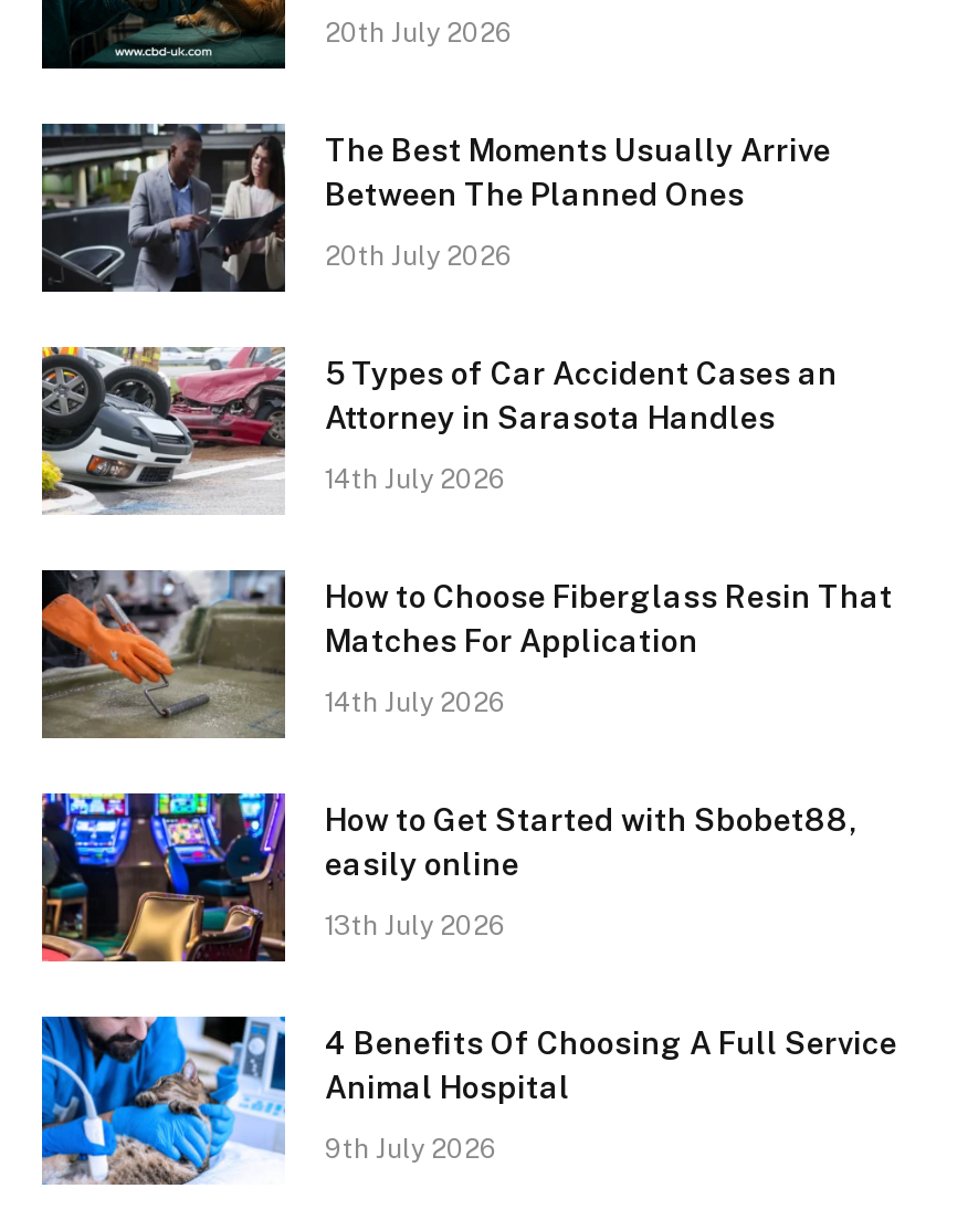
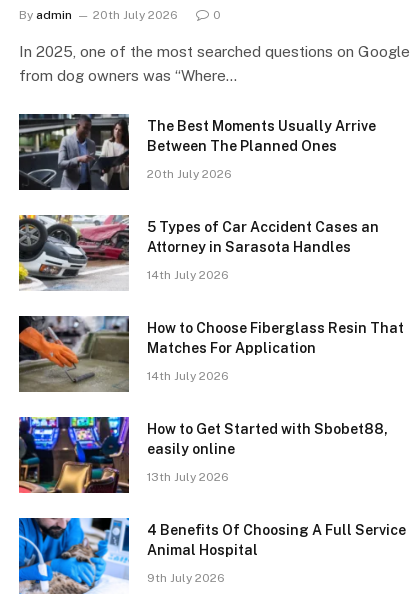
+ By admin

+ 0
+ In 2025, one of the most searched questions on Google
+ from dog owners was “Where…
